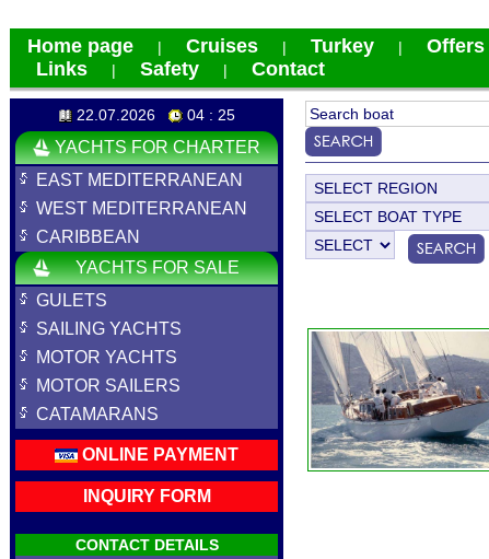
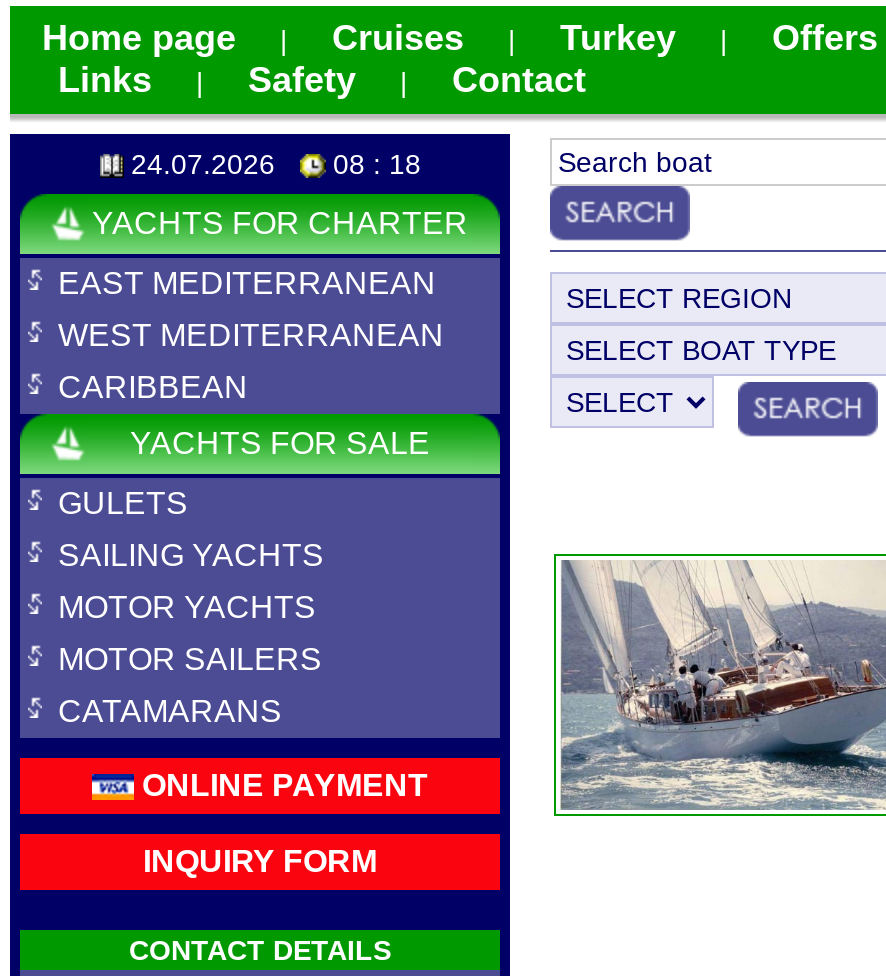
- 22.07.2026
+ 24.07.2026

- 04 : 25
+ 08 : 18
